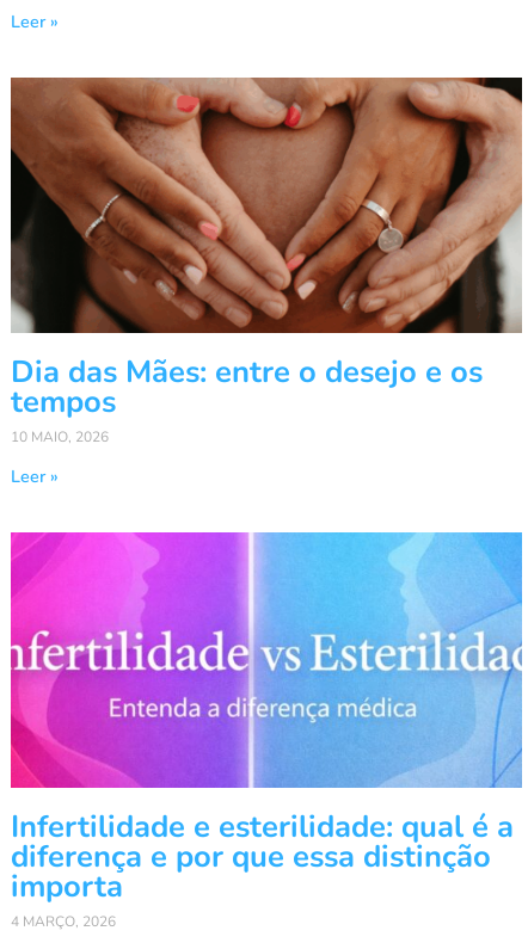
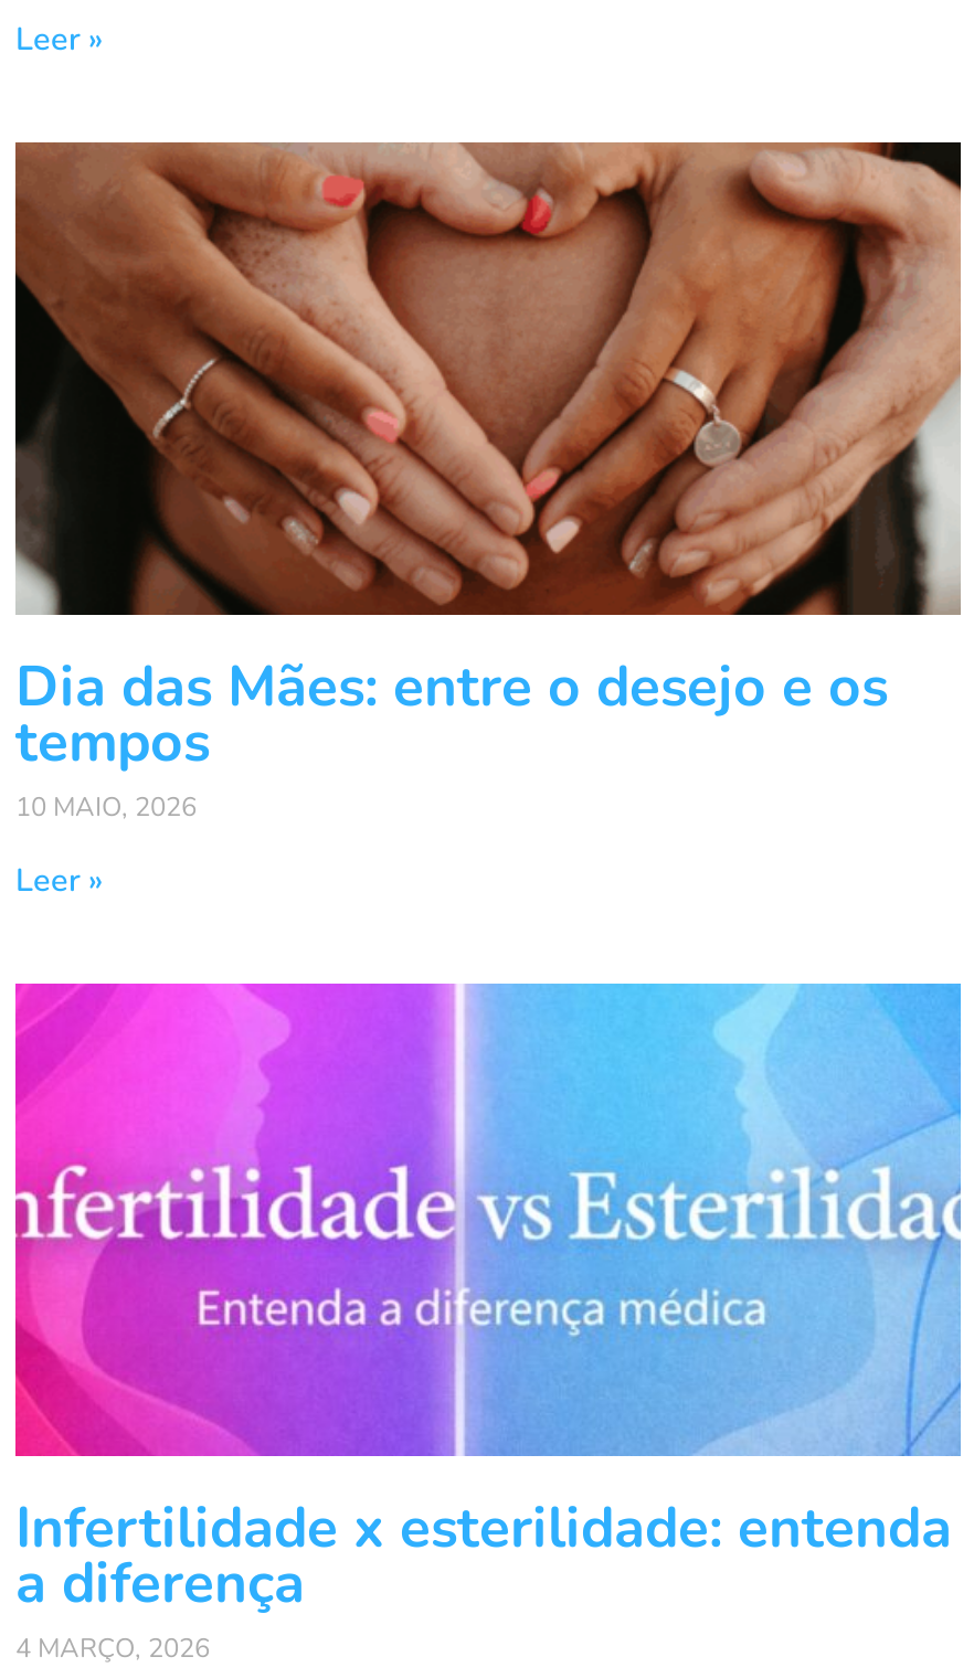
- Infertilidade e esterilidade: qual é a
- diferença e por que essa distinção
- importa
+ Infertilidade x esterilidade: entenda
+ a diferença
